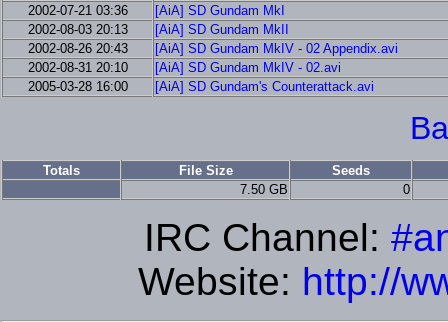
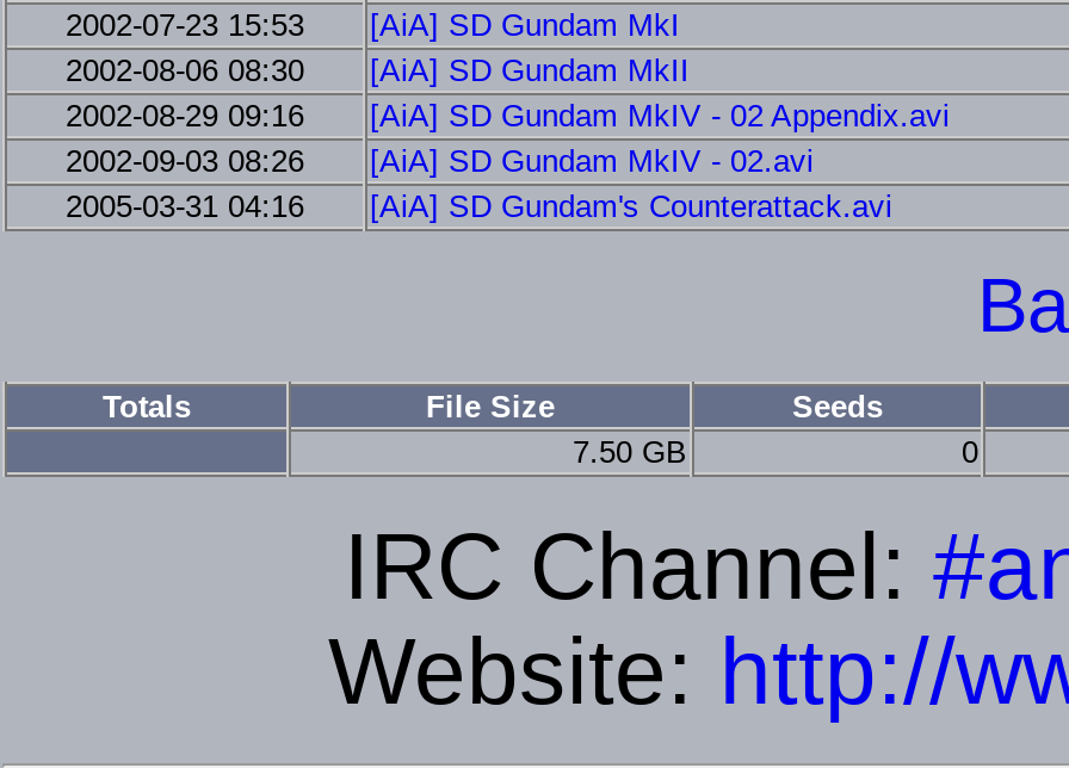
- 2002-07-21 03:36 [AiA] SD Gundam MkI
+ 2002-07-23 15:53 [AiA] SD Gundam MkI

- 2002-08-03 20:13 [AiA] SD Gundam MkII
+ 2002-08-06 08:30 [AiA] SD Gundam MkII

- 2002-08-26 20:43 [AiA] SD Gundam MkIV - 02 Appendix.avi
+ 2002-08-29 09:16 [AiA] SD Gundam MkIV - 02 Appendix.avi

- 2002-08-31 20:10 [AiA] SD Gundam MkIV - 02.avi
+ 2002-09-03 08:26 [AiA] SD Gundam MkIV - 02.avi

- 2005-03-28 16:00 [AiA] SD Gundam's Counterattack.avi
+ 2005-03-31 04:16 [AiA] SD Gundam's Counterattack.avi
